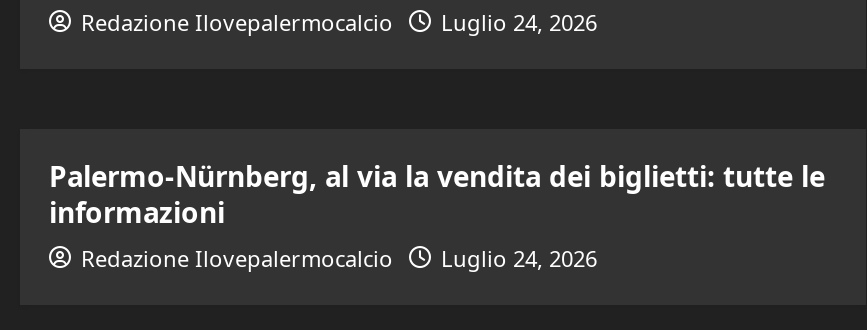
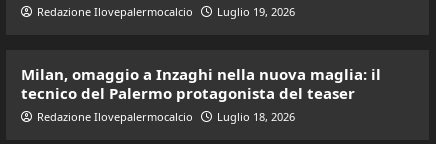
- Redazione Ilovepalermocalcio Luglio 24, 2026
+ Redazione Ilovepalermocalcio Luglio 19, 2026

- Palermo-Nürnberg, al via la vendita dei biglietti: tutte le
- informazioni
+ Milan, omaggio a Inzaghi nella nuova maglia: il
+ tecnico del Palermo protagonista del teaser

- Redazione Ilovepalermocalcio Luglio 24, 2026
+ Redazione Ilovepalermocalcio Luglio 18, 2026
